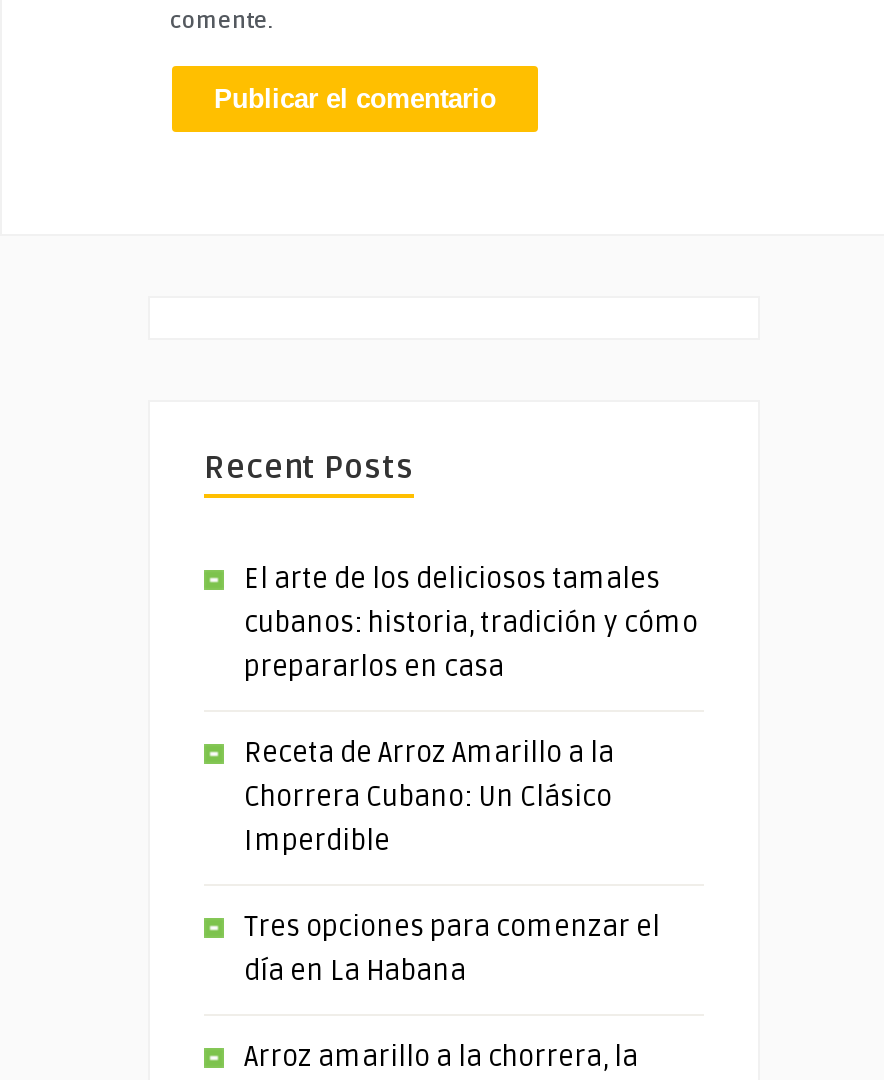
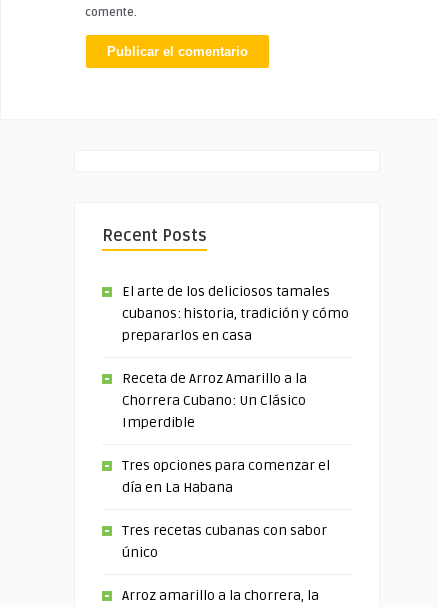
+ Tres recetas cubanas con sabor
+ único
